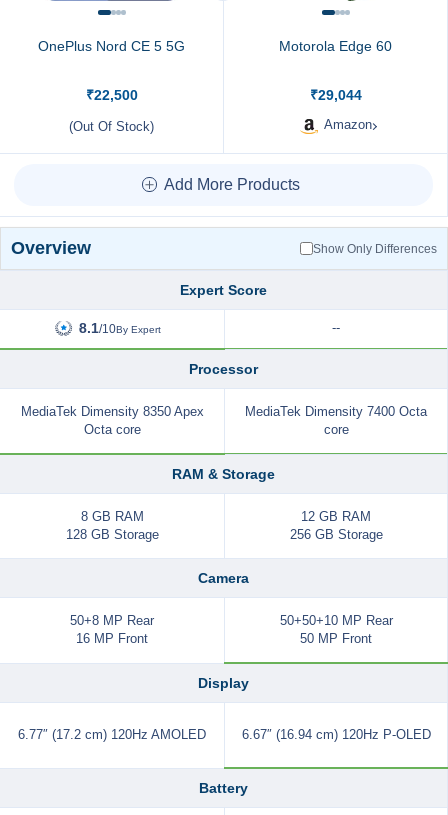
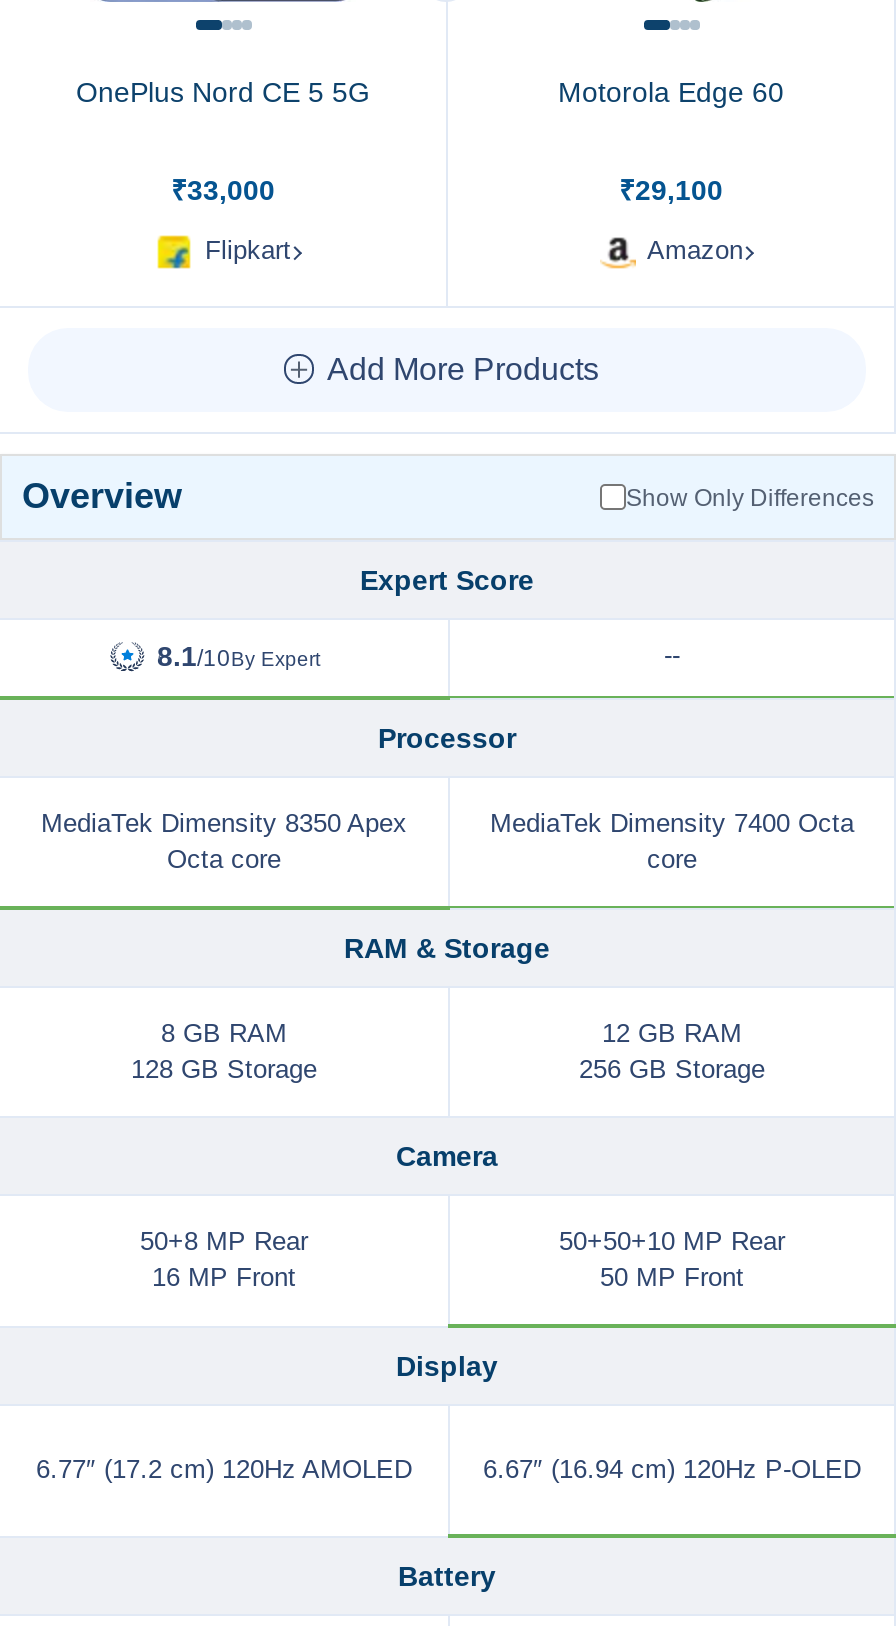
- ₹22,500
+ ₹33,000

- ₹29,044
+ ₹29,100

- (Out Of Stock)
+ Flipkart
